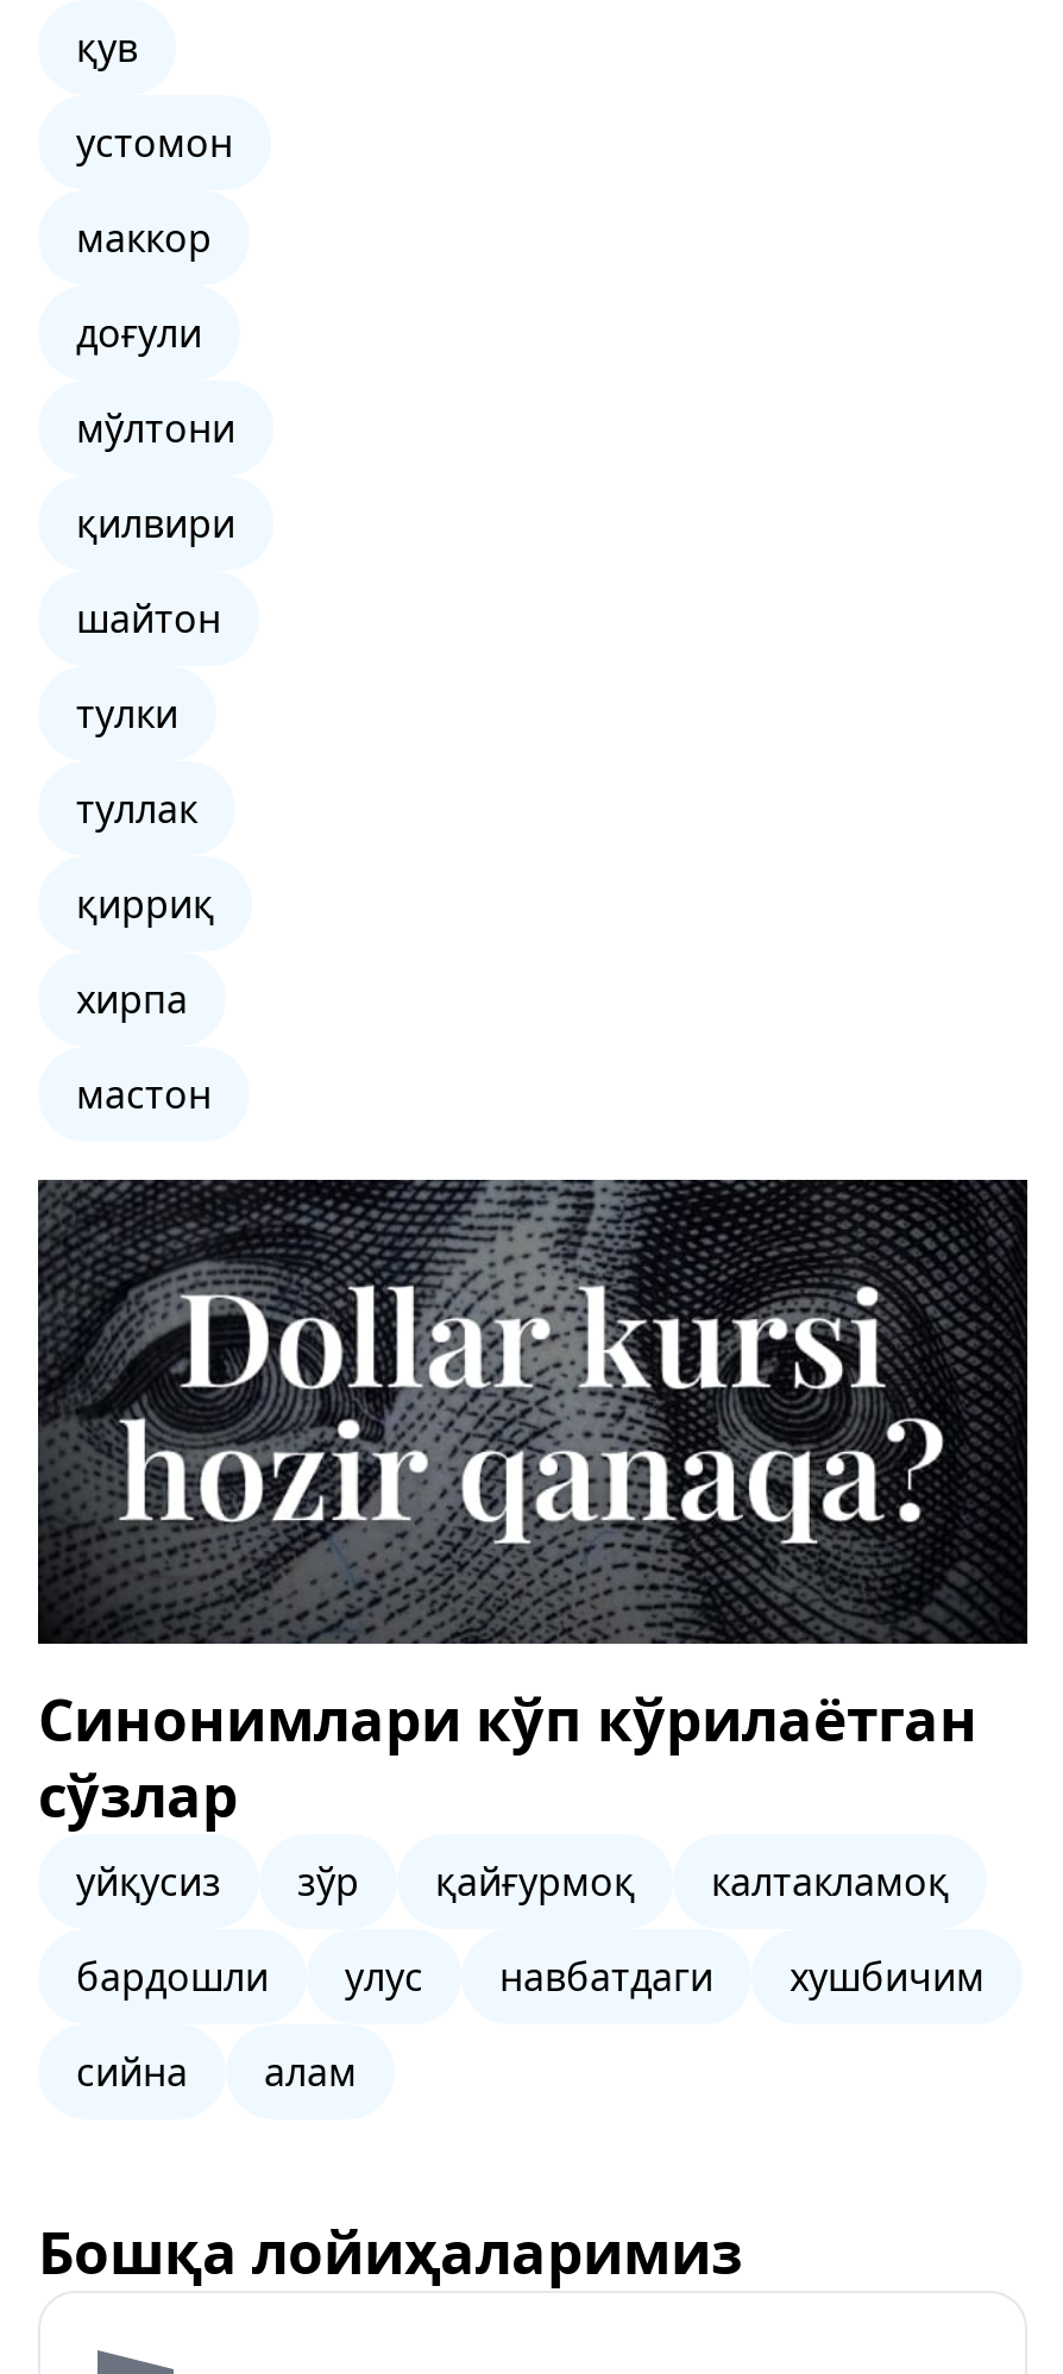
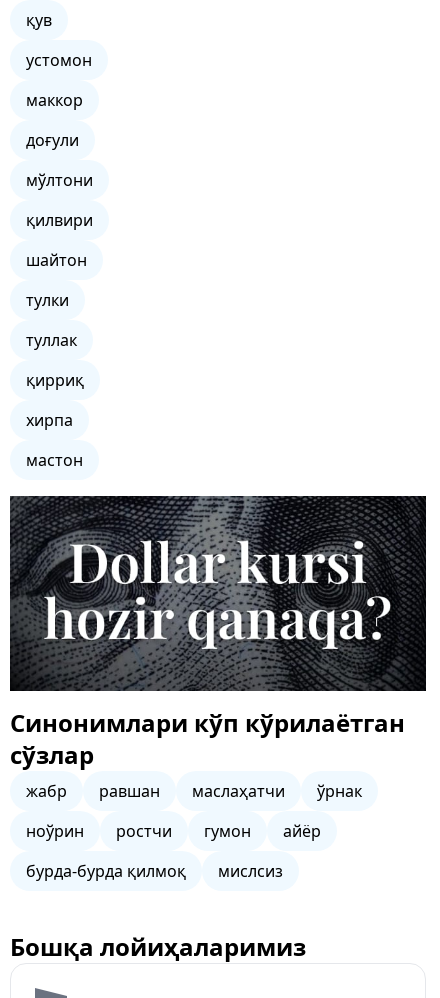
- уйқусиз
- зўр
- қайғурмоқ
- калтакламоқ
+ жабр
+ равшан
+ маслаҳатчи
+ ўрнак

- бардошли
- улус
- навбатдаги
- хушбичим
+ ноўрин
+ ростчи
+ гумон
+ айёр

- сийна
- алам
+ бурда-бурда қилмоқ
+ мислсиз
